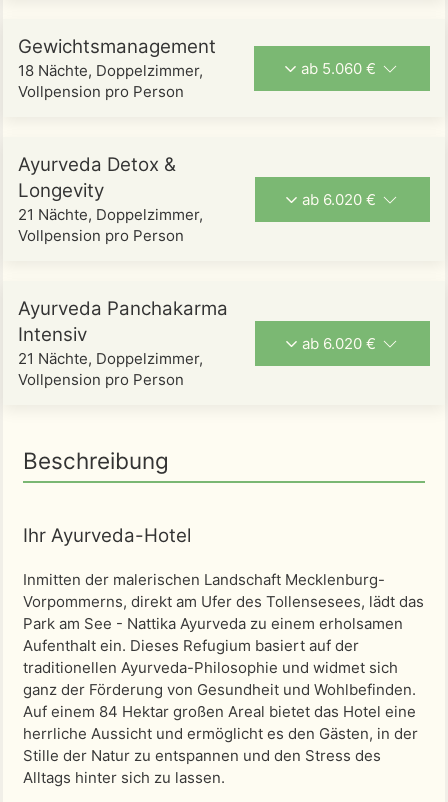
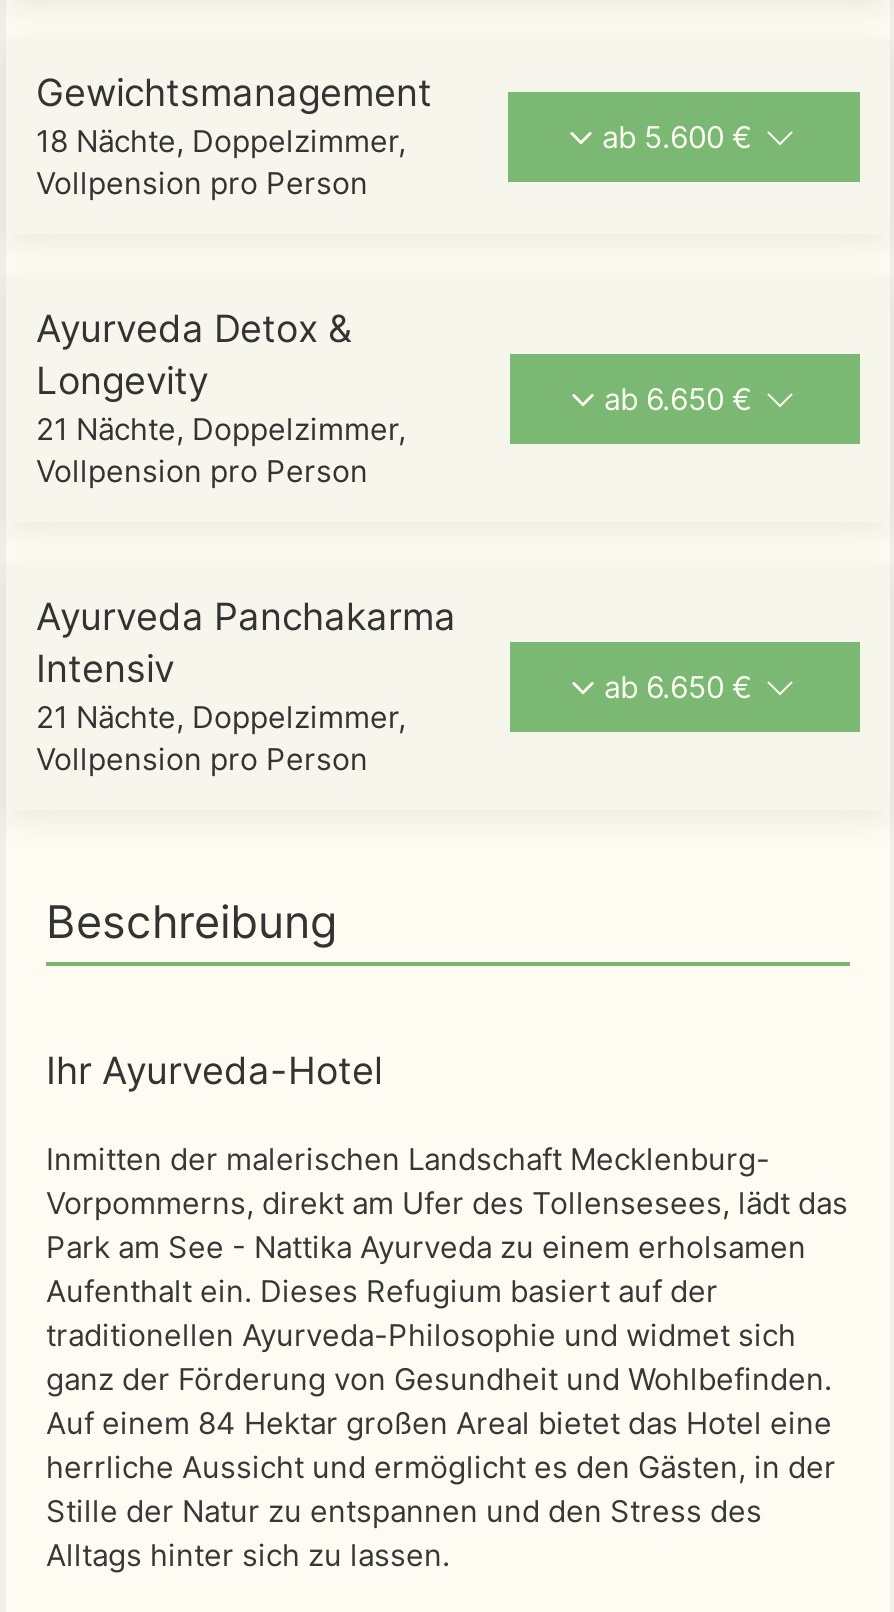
- ab 5.060 €
+ ab 5.600 €

- ab 6.020 €
+ ab 6.650 €

- ab 6.020 €
+ ab 6.650 €
